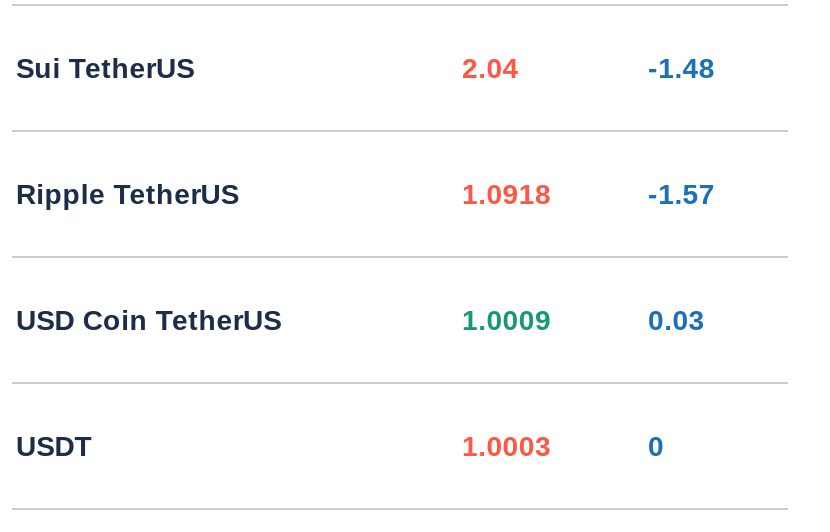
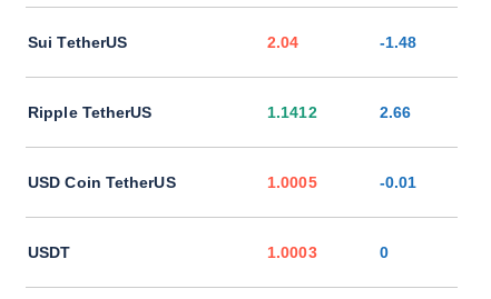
- 1.0918
+ 1.1412

- -1.57
+ 2.66

- 1.0009
+ 1.0005

- 0.03
+ -0.01
